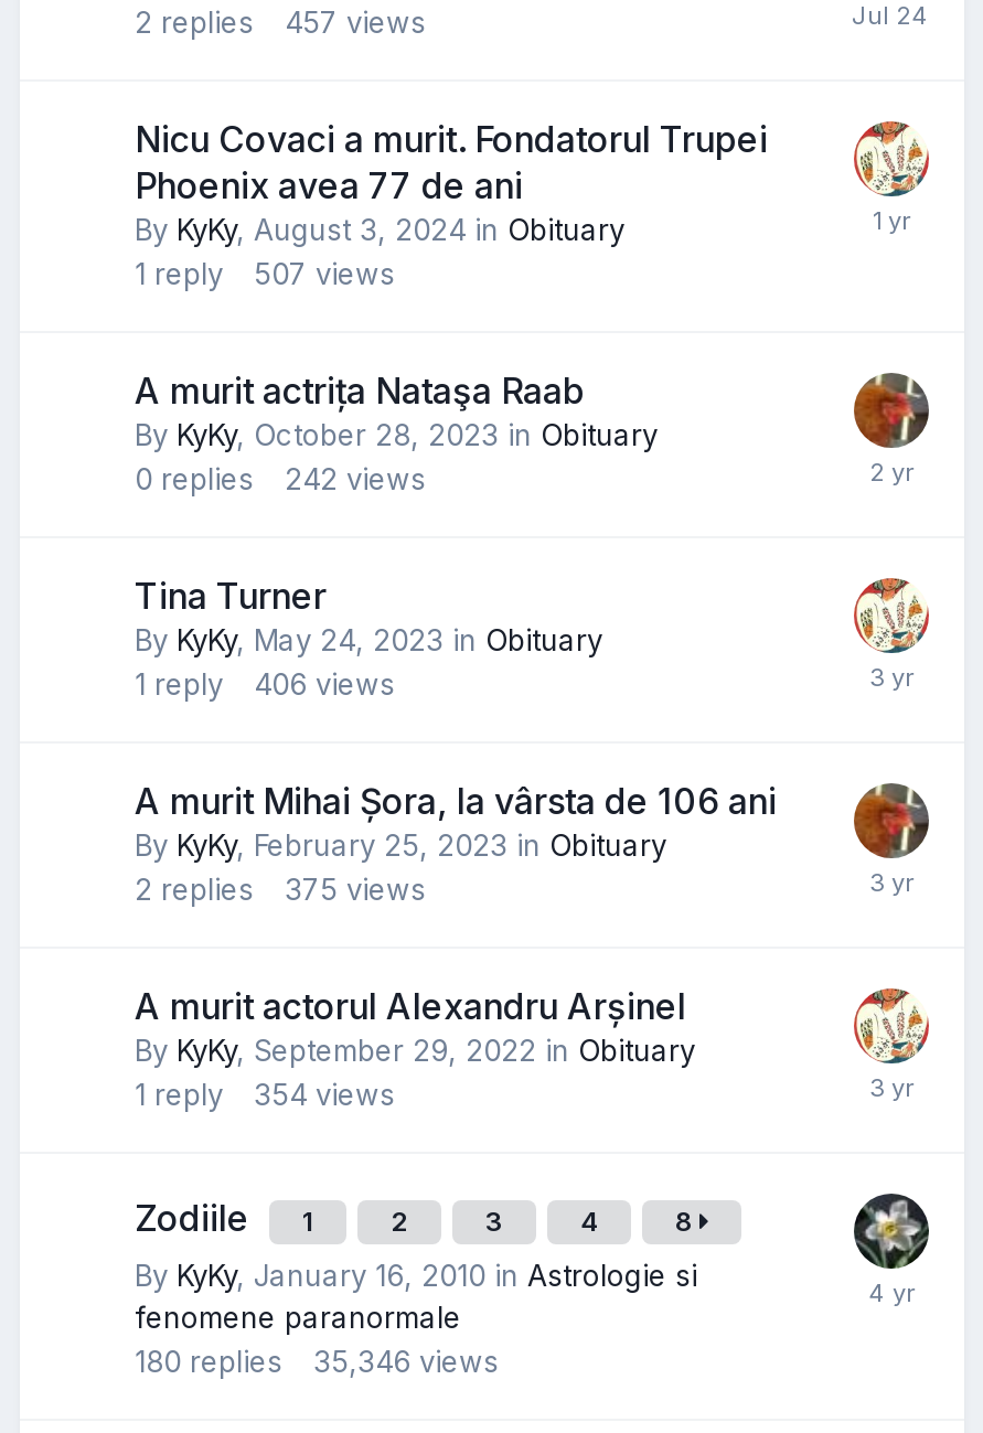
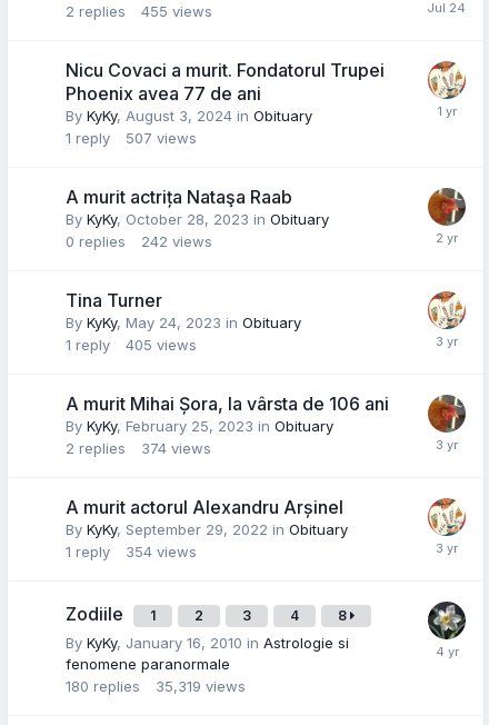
- 2 replies 457 views
+ 2 replies 455 views

- 1 reply 406 views
+ 1 reply 405 views

- 2 replies 375 views
+ 2 replies 374 views

- 180 replies 35,346 views
+ 180 replies 35,319 views
